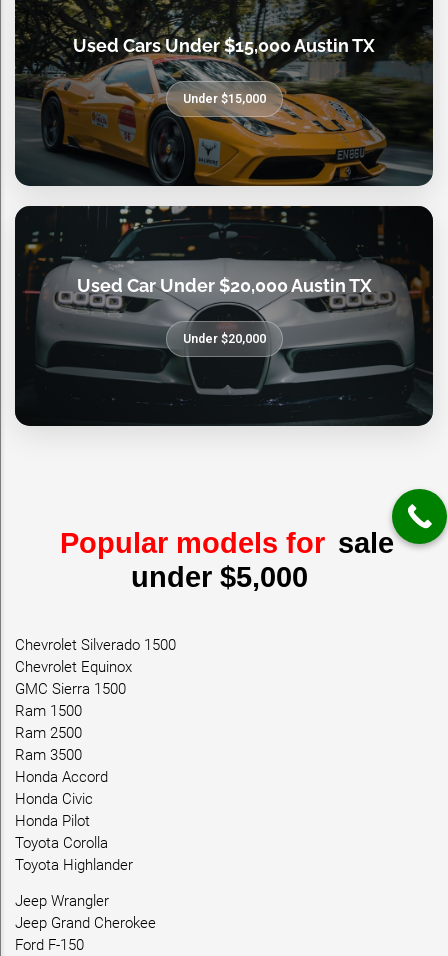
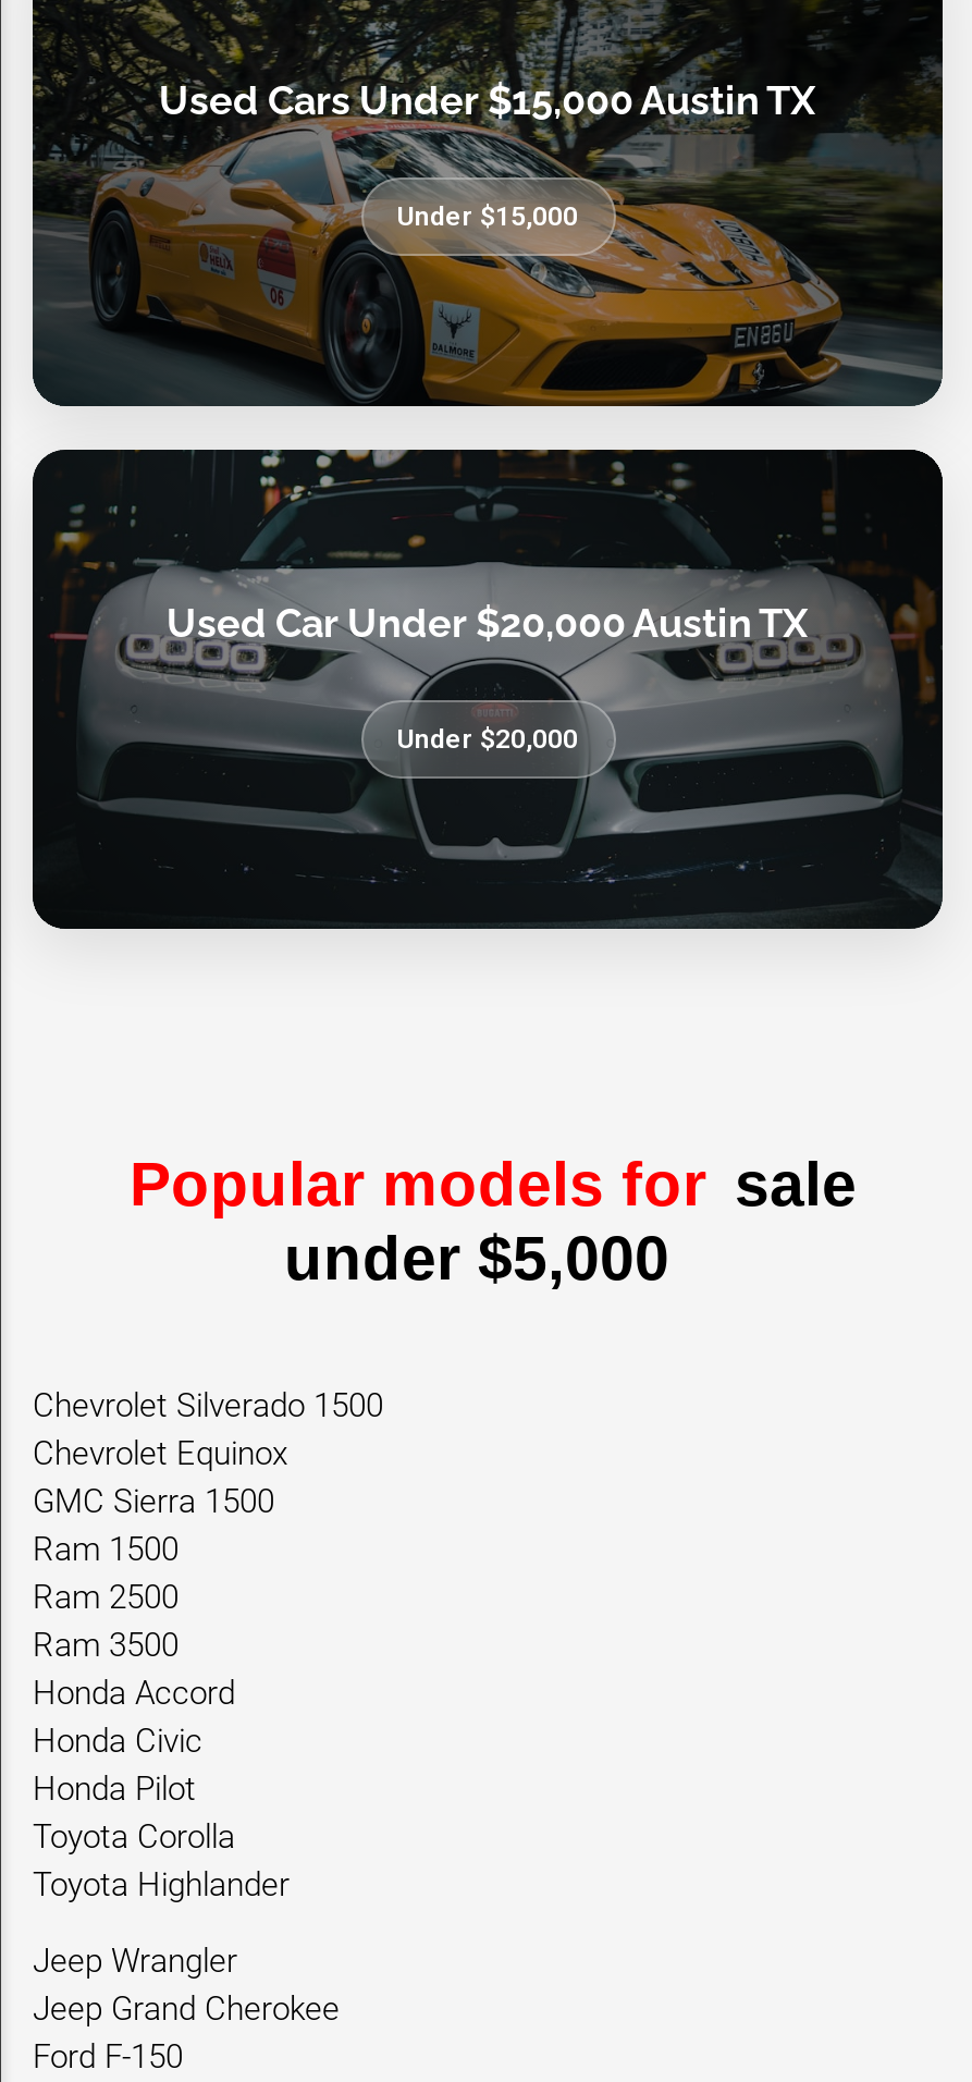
- [image]
